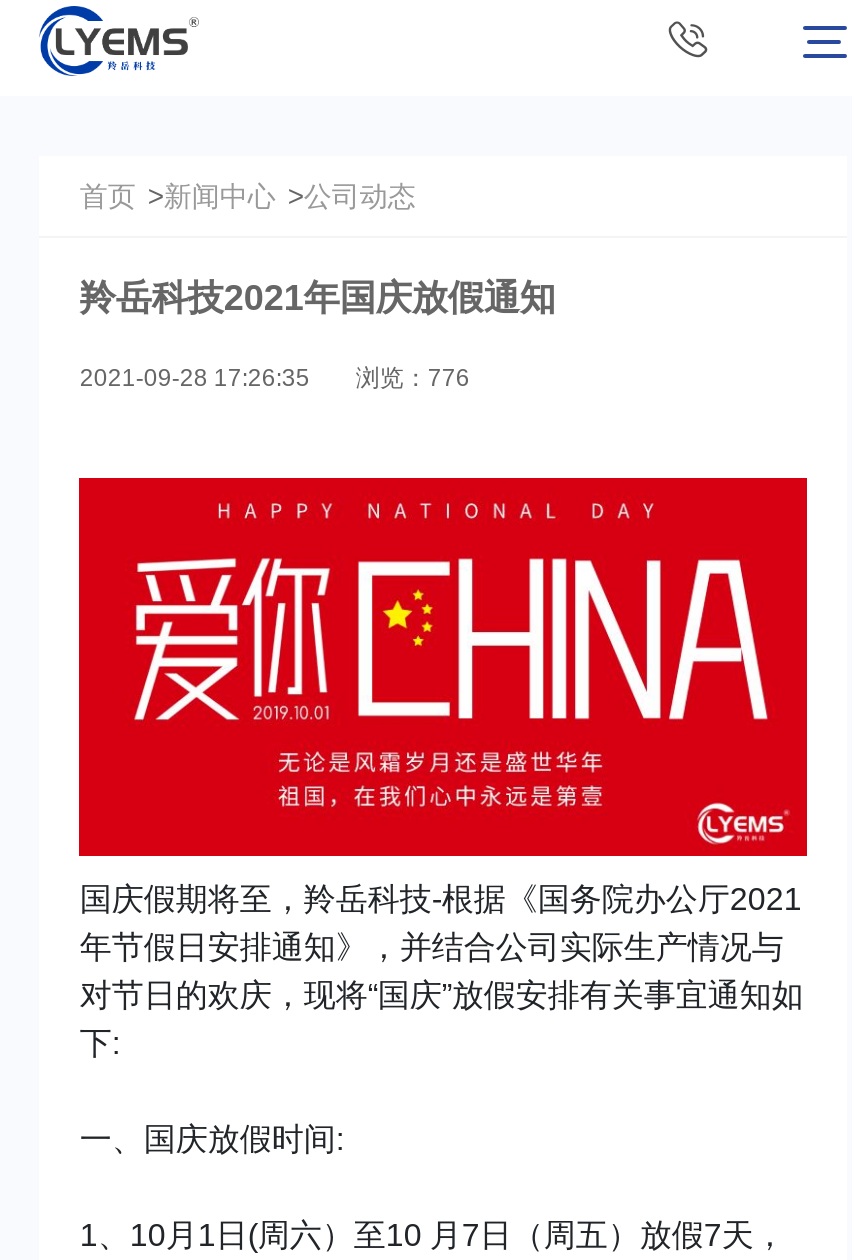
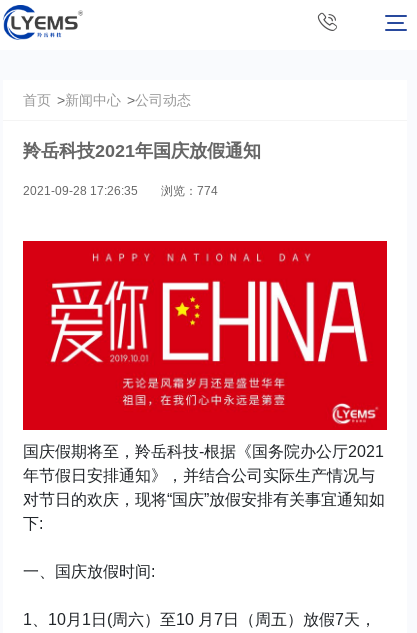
- 2021-09-28 17:26:35 浏览：776
+ 2021-09-28 17:26:35 浏览：774
